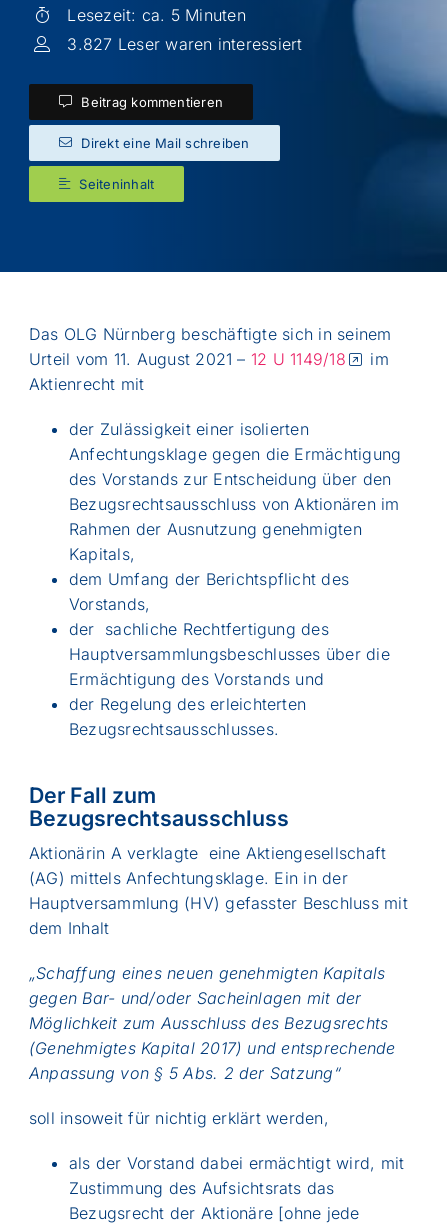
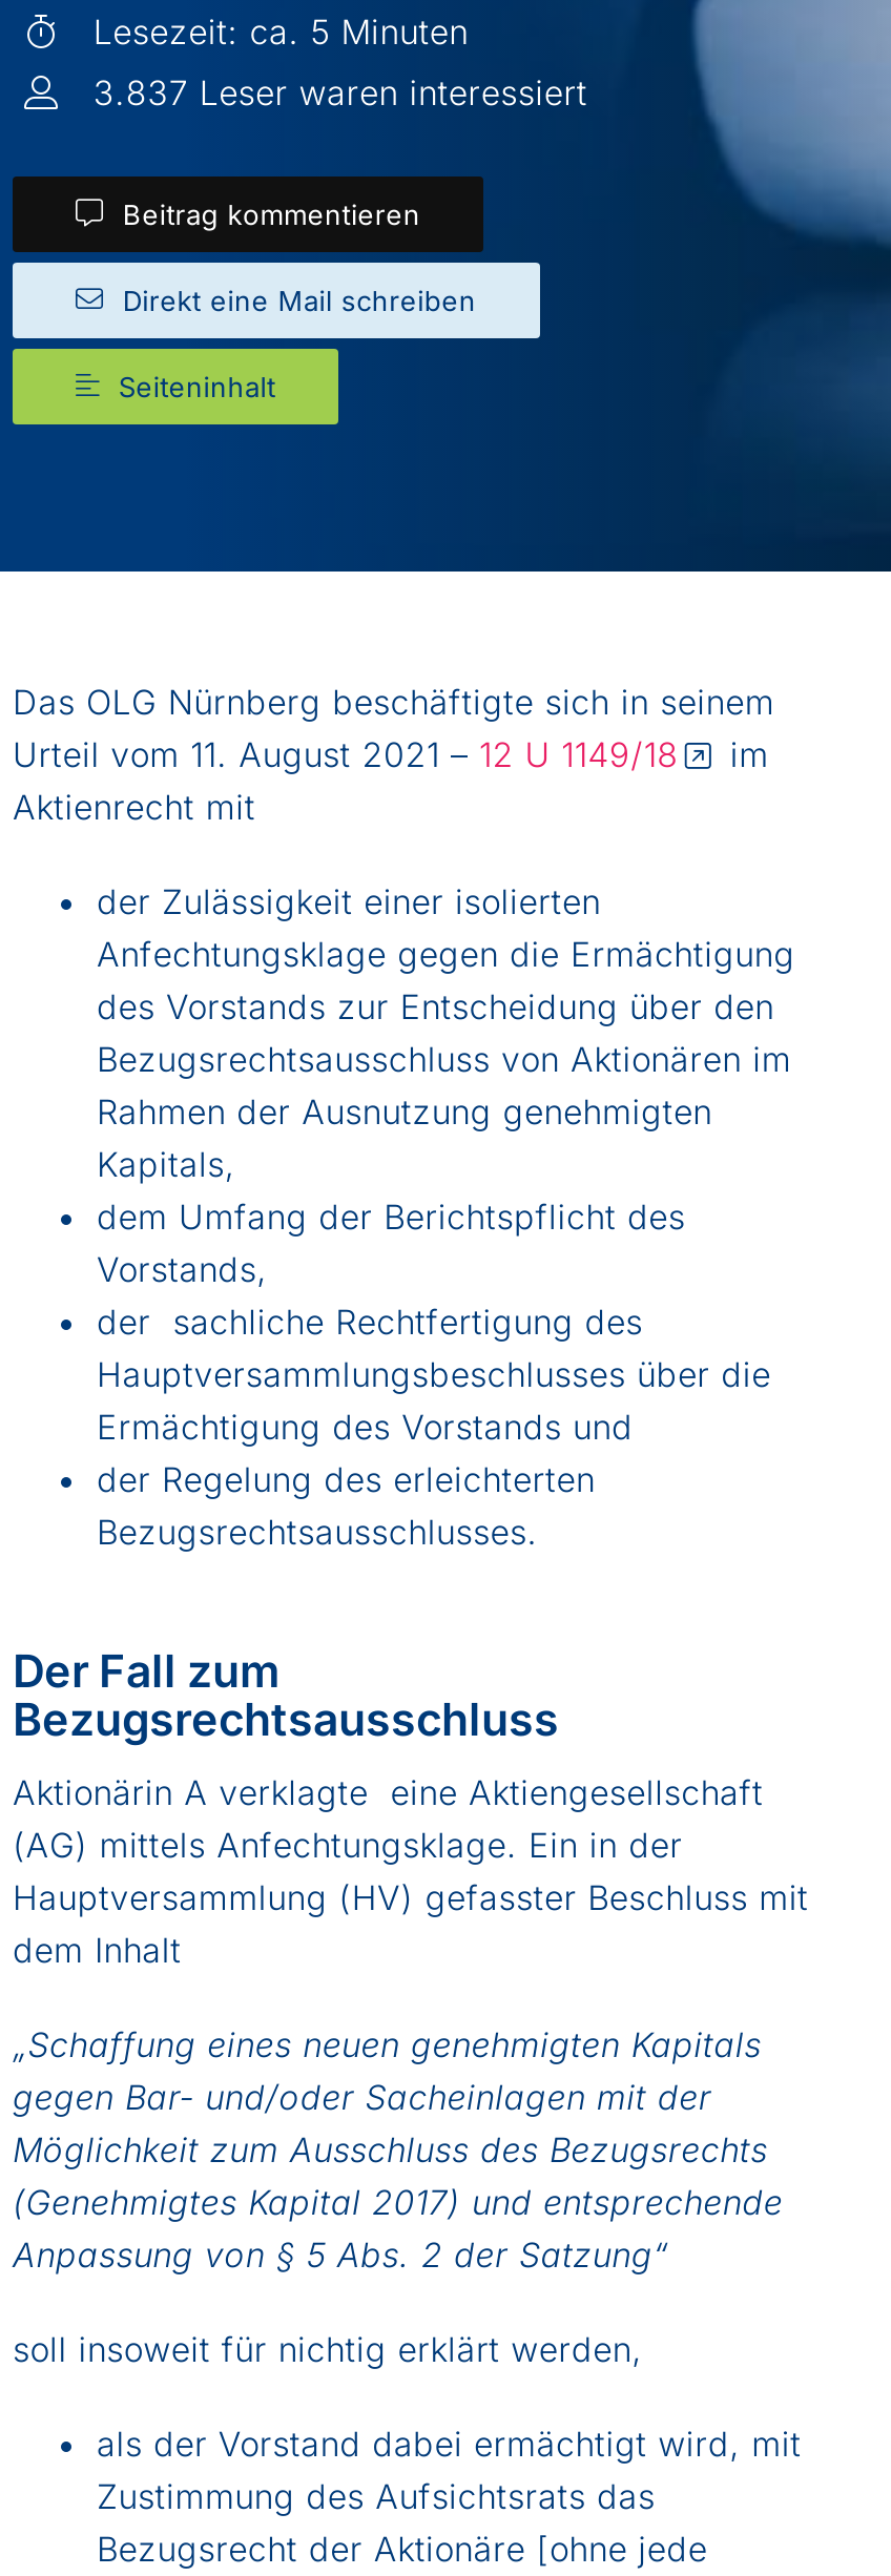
- 3.827 Leser waren interessiert
+ 3.837 Leser waren interessiert
